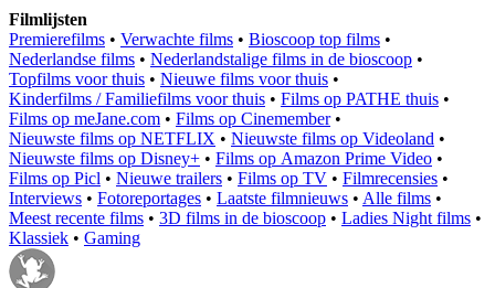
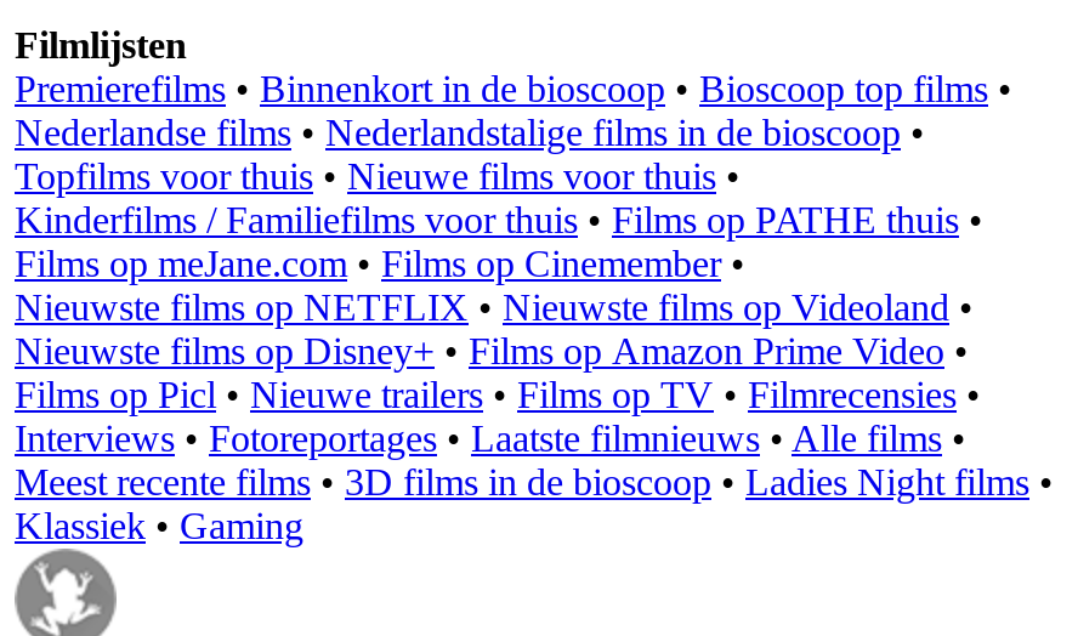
- Premierefilms • Verwachte films • Bioscoop top films •
+ Premierefilms • Binnenkort in de bioscoop • Bioscoop top films •
